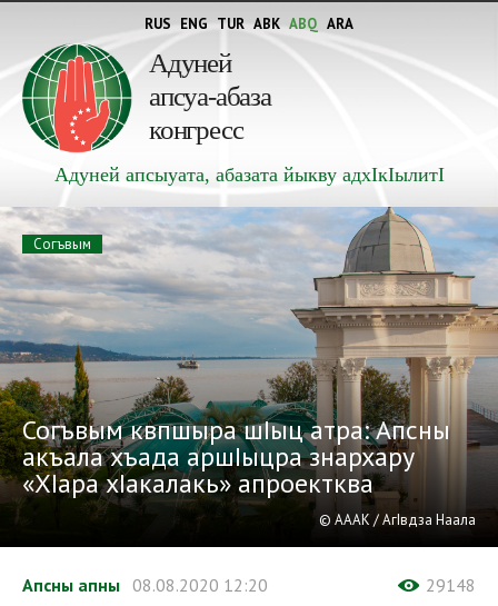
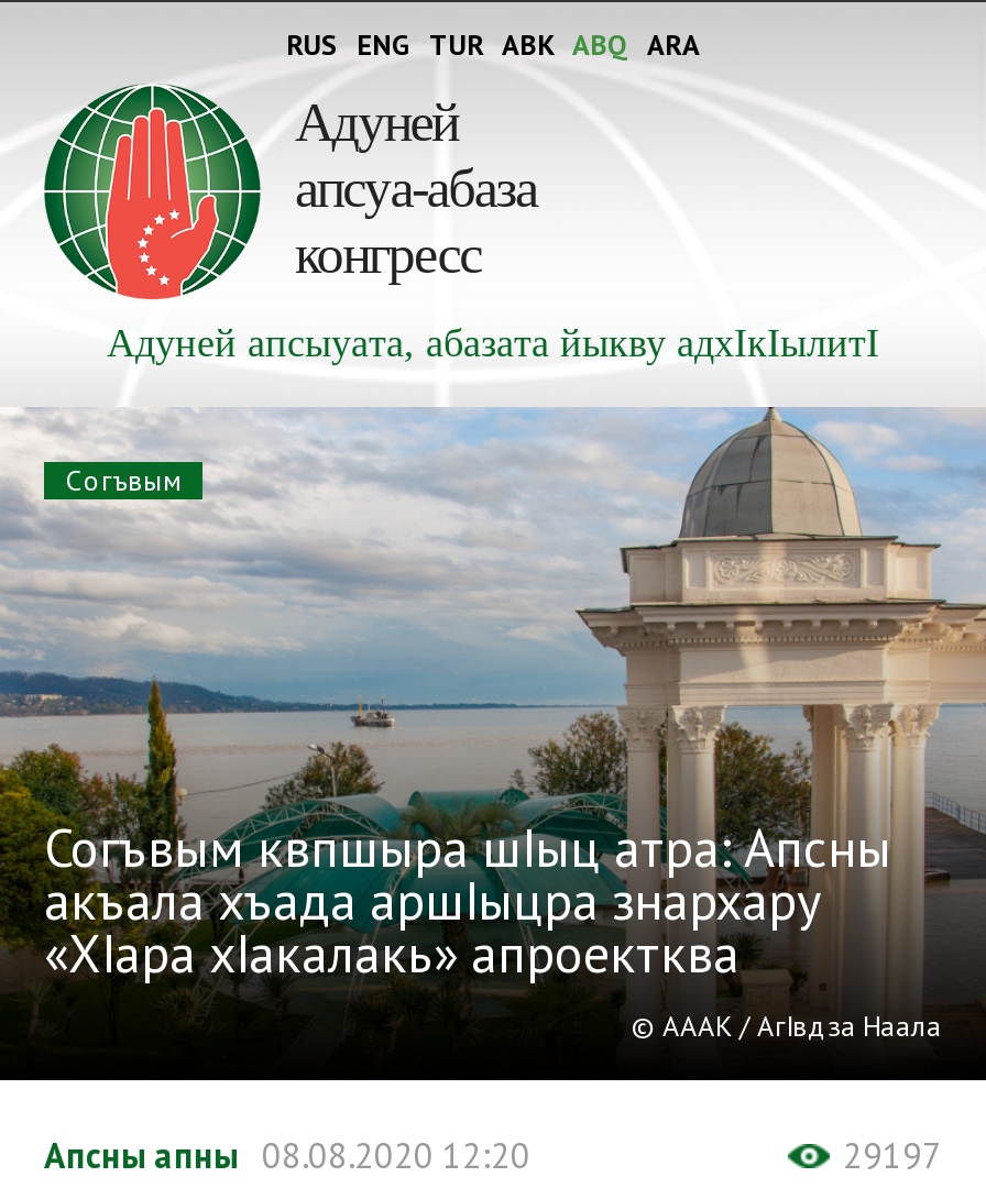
- 29148
+ 29197
